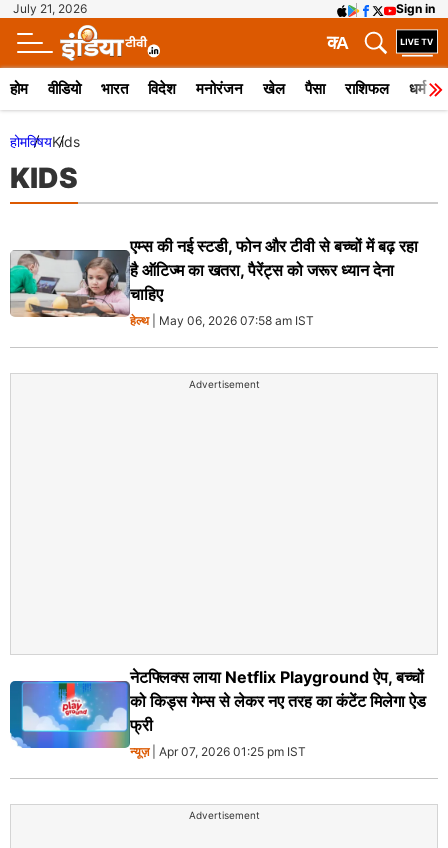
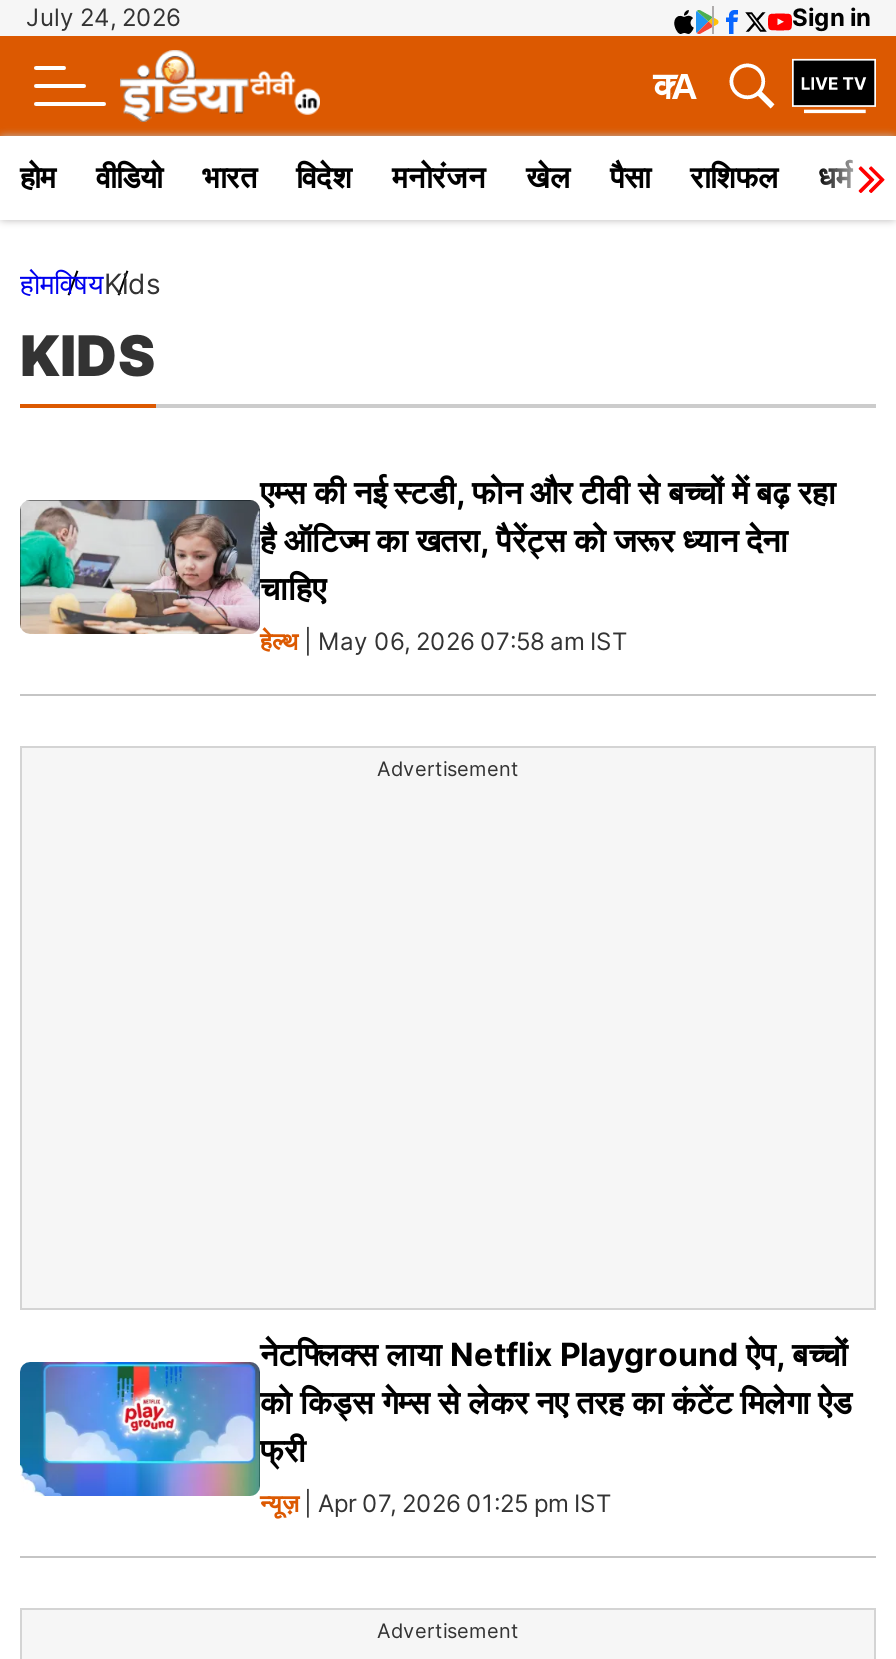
- July 21, 2026
+ July 24, 2026
